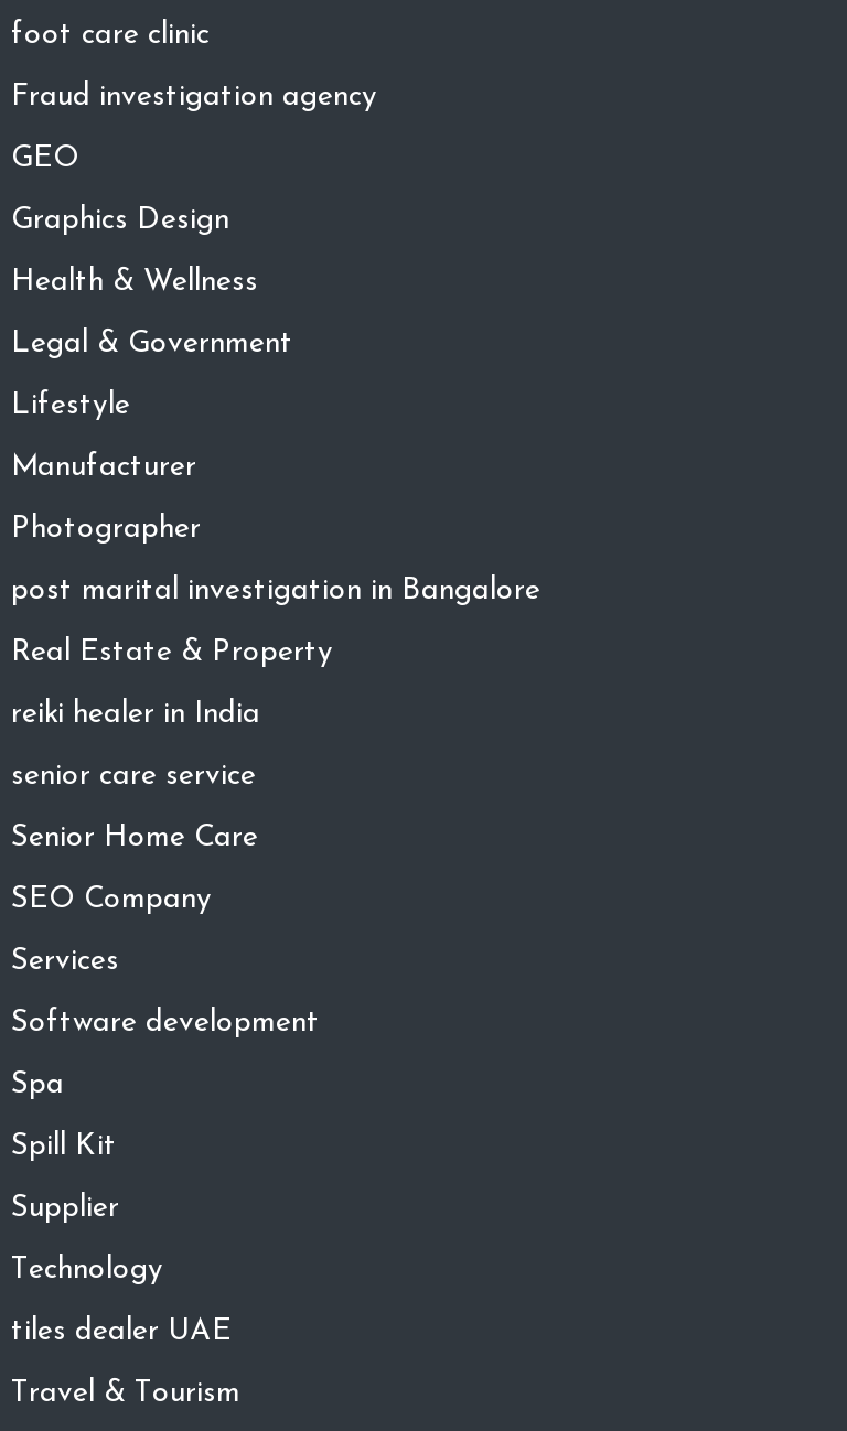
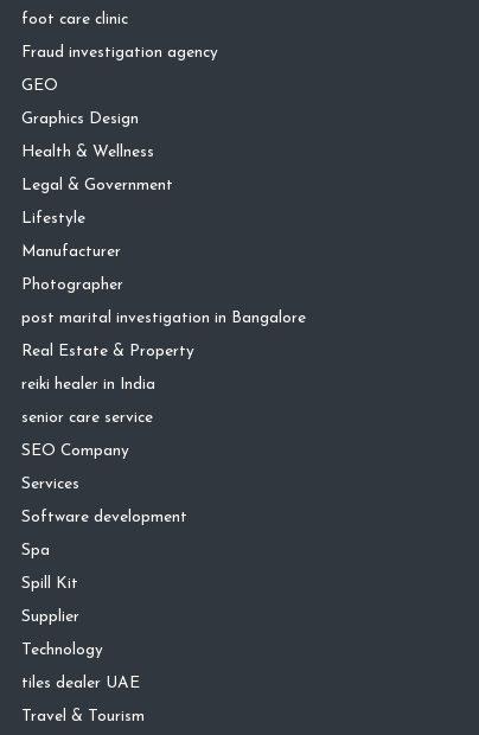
- Senior Home Care
